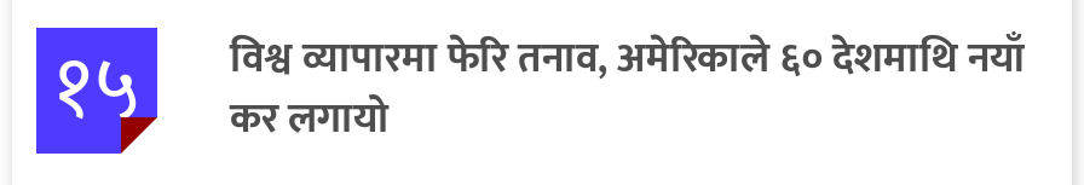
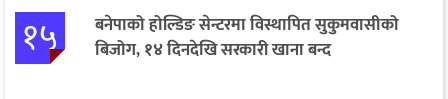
- विश्व व्यापारमा फेरि तनाव, अमेरिकाले ६० देशमाथि नयाँ
- कर लगायो
+ बनेपाको होल्डिङ सेन्टरमा विस्थापित सुकुमवासीको
+ बिजोग, १४ दिनदेखि सरकारी खाना बन्द
